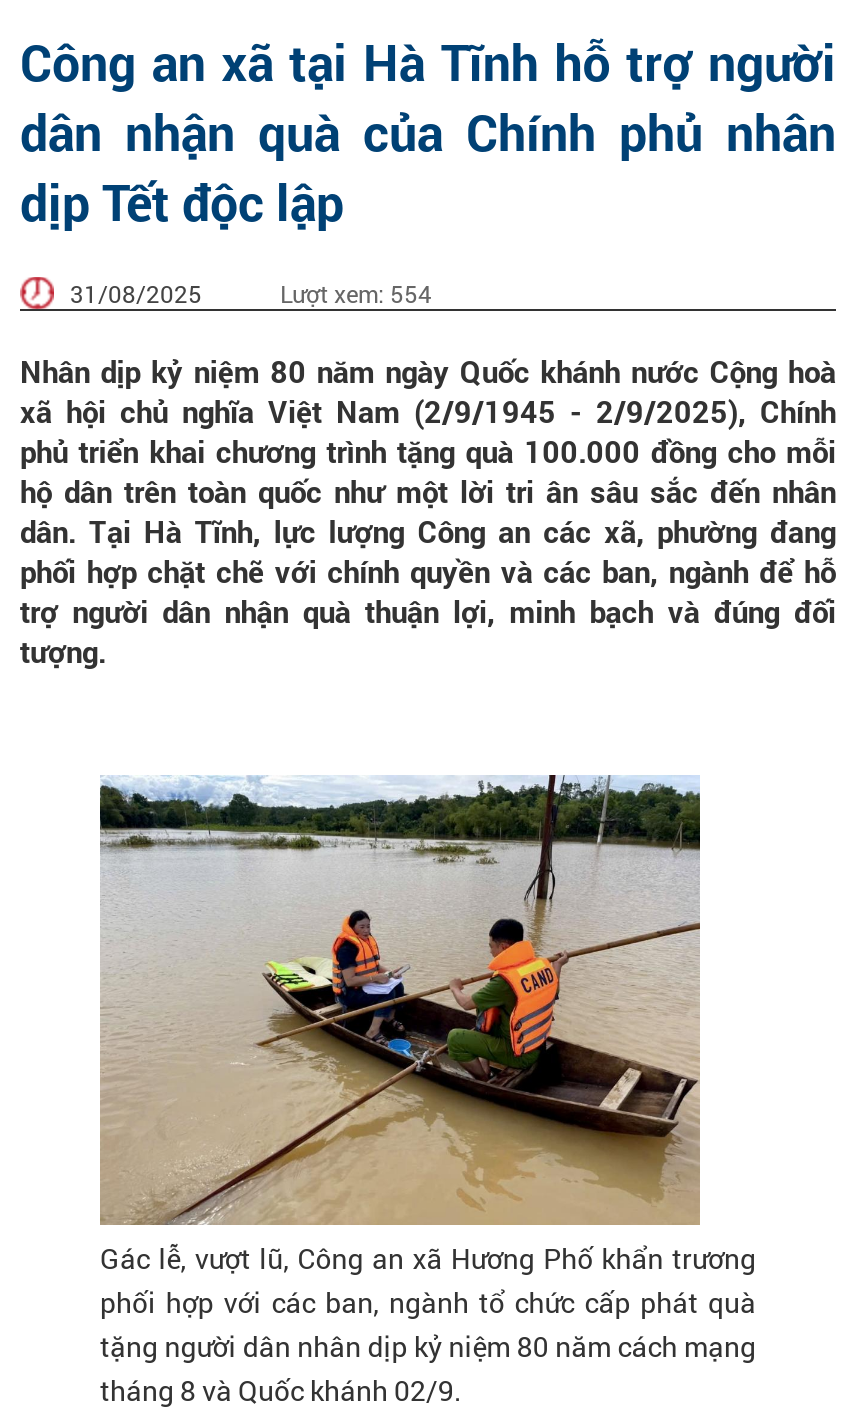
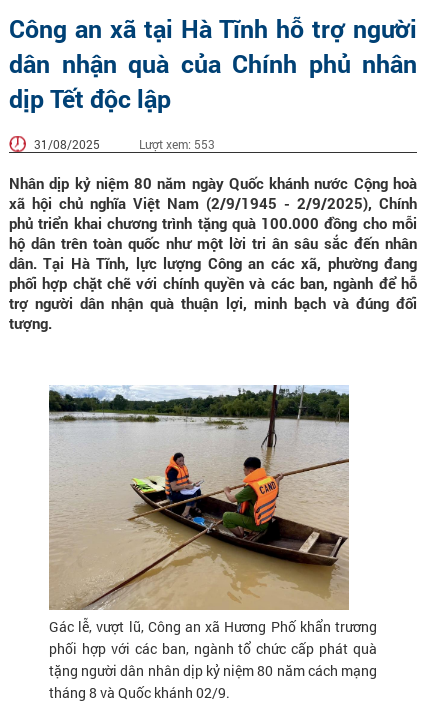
- Lượt xem: 554
+ Lượt xem: 553
